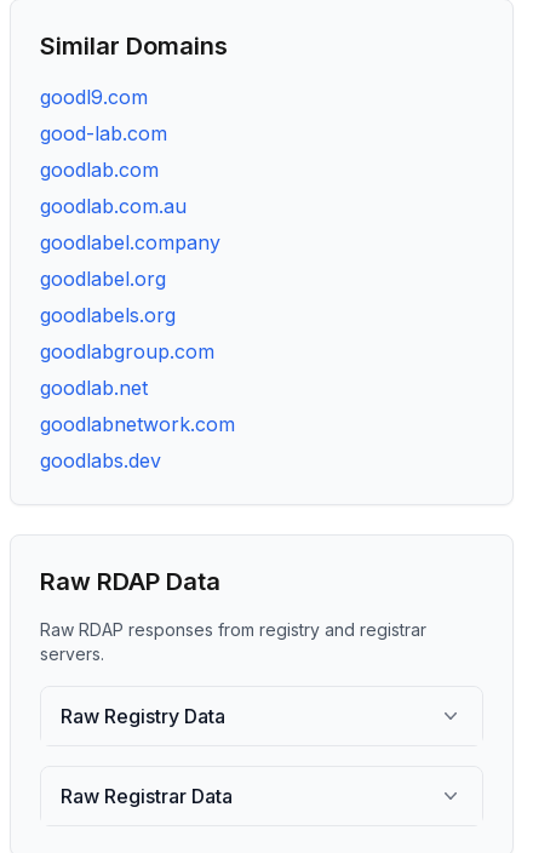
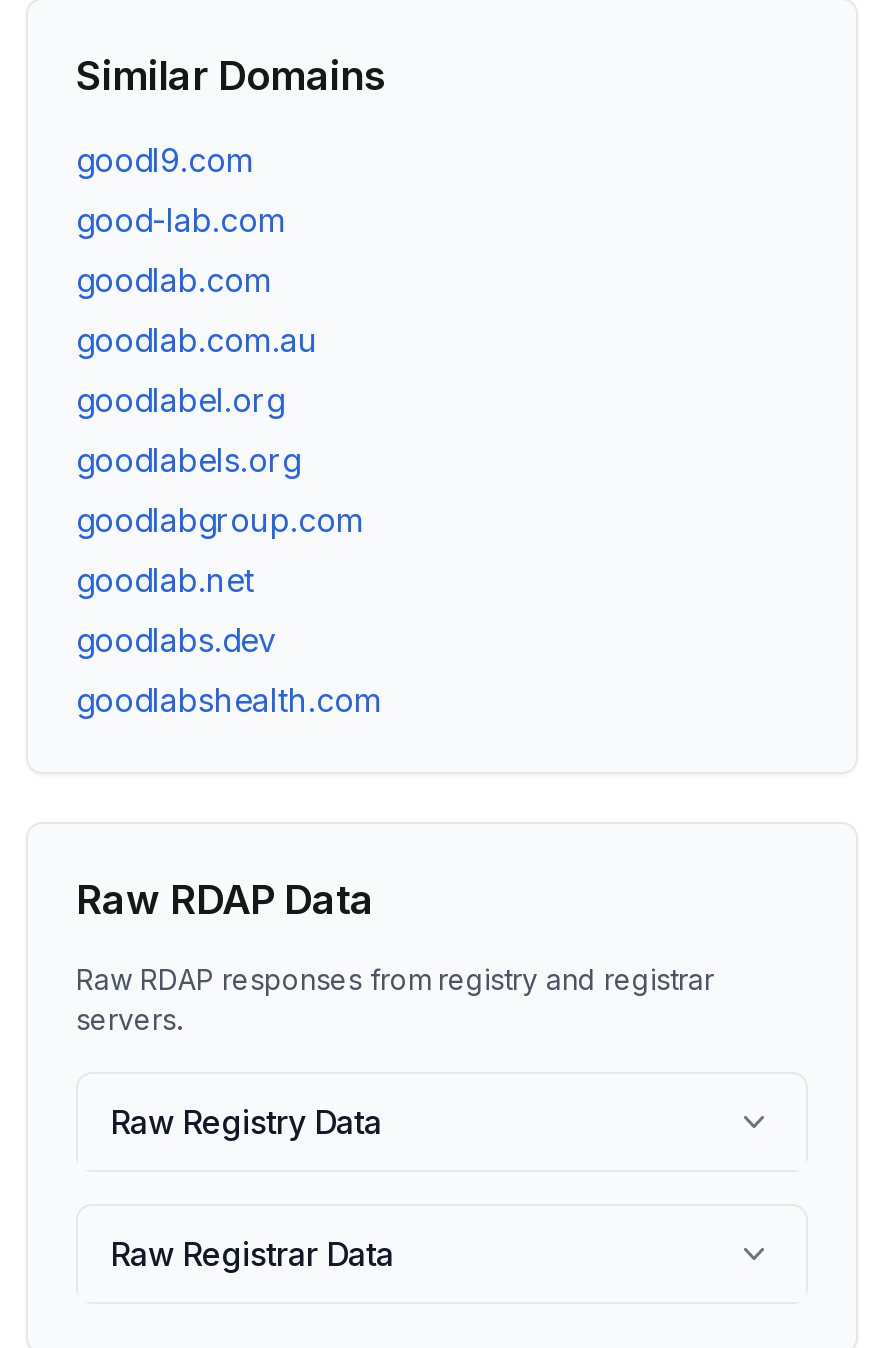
- goodlabel.company

- goodlabnetwork.com

moved up: goodlabs.dev

+ goodlabshealth.com
